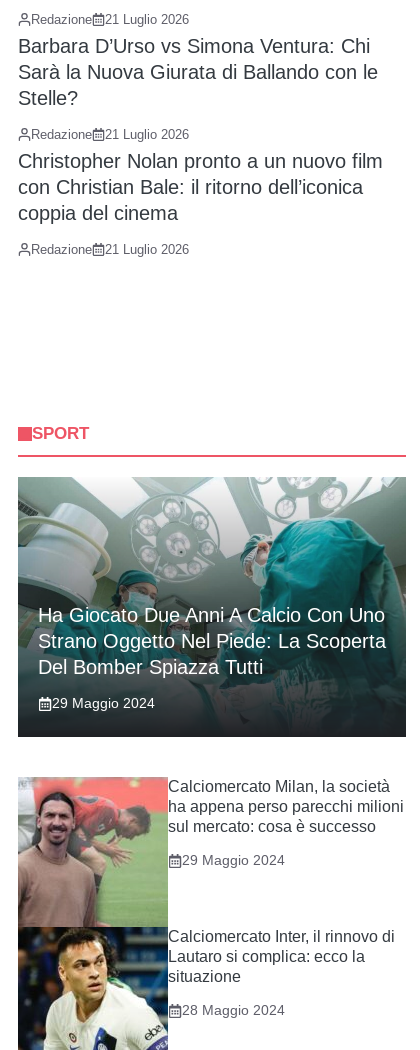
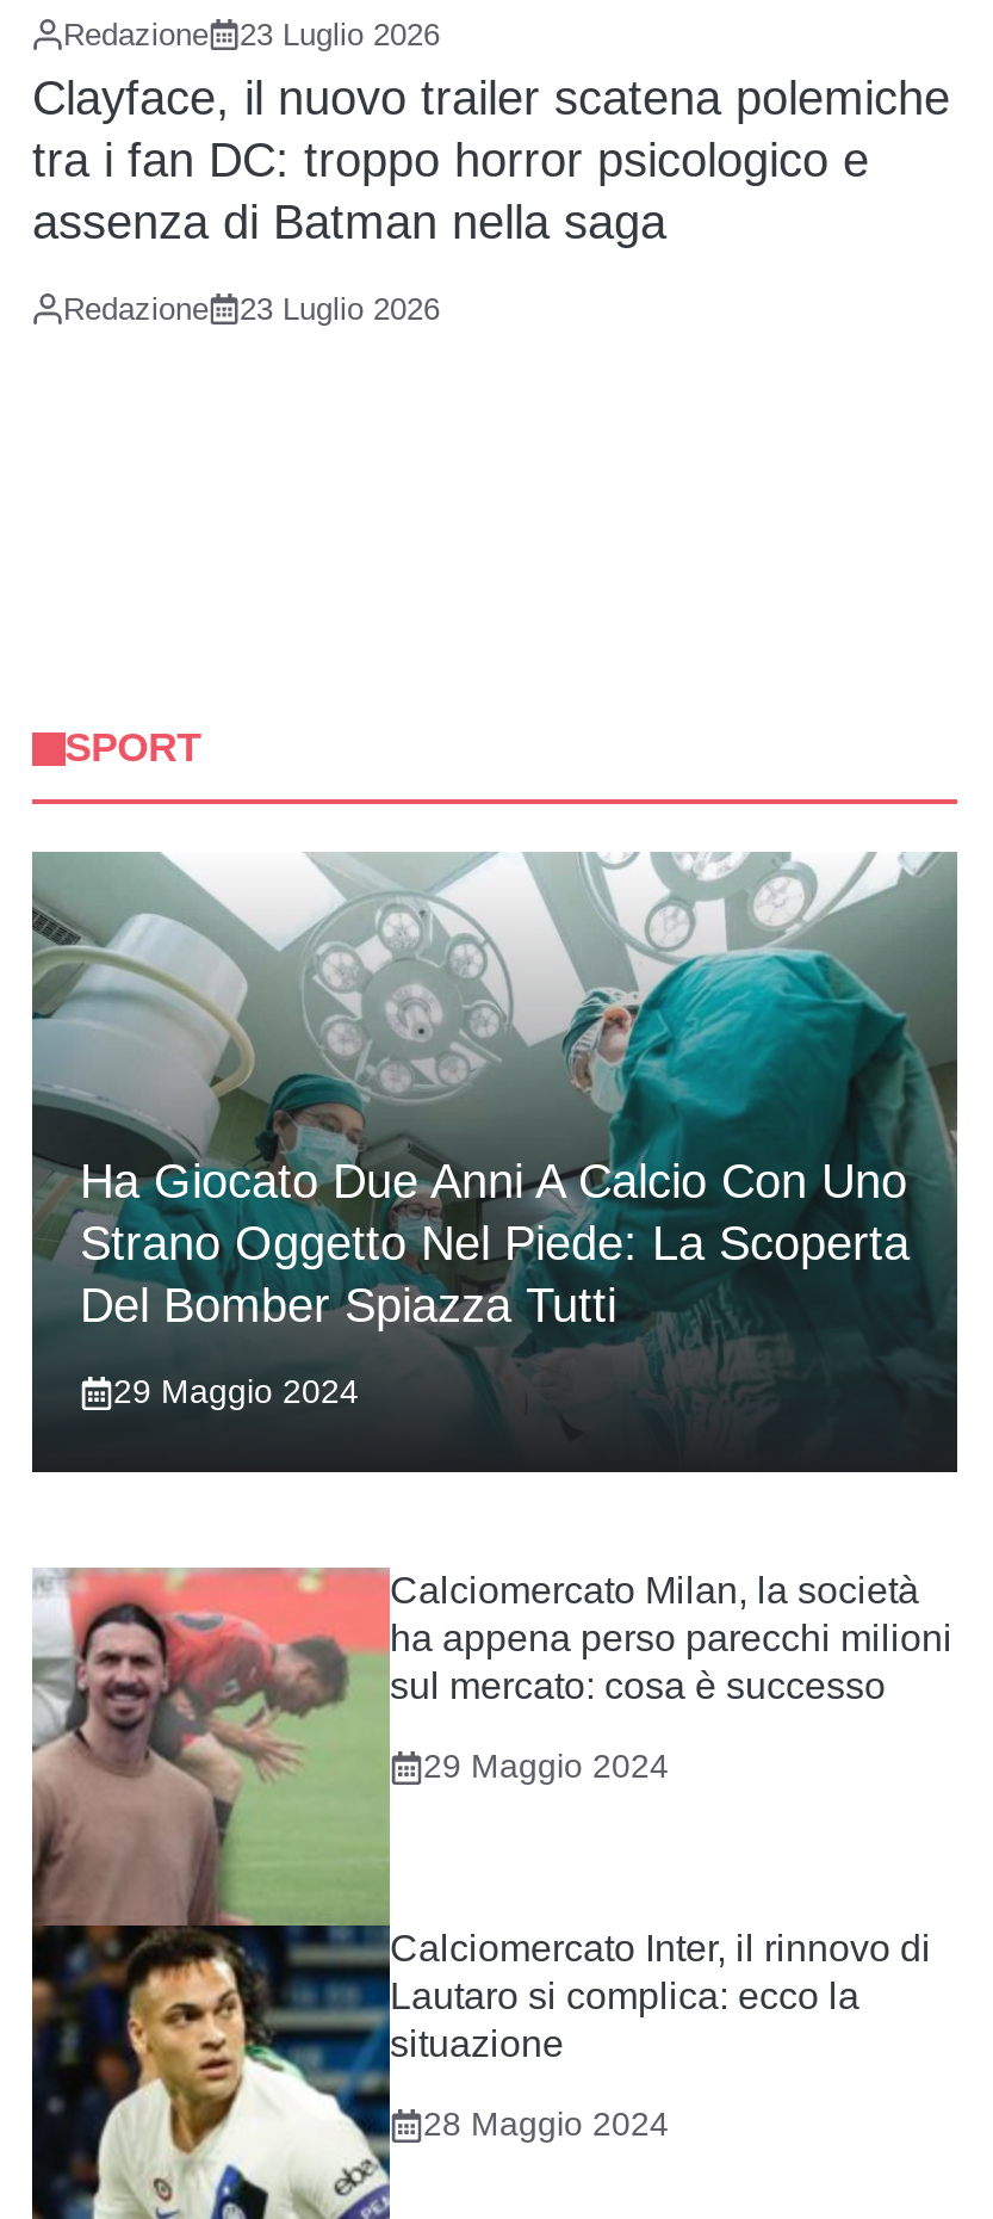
- 21 Luglio 2026
- Barbara D’Urso vs Simona Ventura: Chi
- Sarà la Nuova Giurata di Ballando con le
- Stelle?
+ 23 Luglio 2026
+ Clayface, il nuovo trailer scatena polemiche
+ tra i fan DC: troppo horror psicologico e
+ assenza di Batman nella saga

- 21 Luglio 2026
- Christopher Nolan pronto a un nuovo film
- con Christian Bale: il ritorno dell’iconica
- coppia del cinema
- Redazione
- 21 Luglio 2026
+ 23 Luglio 2026
